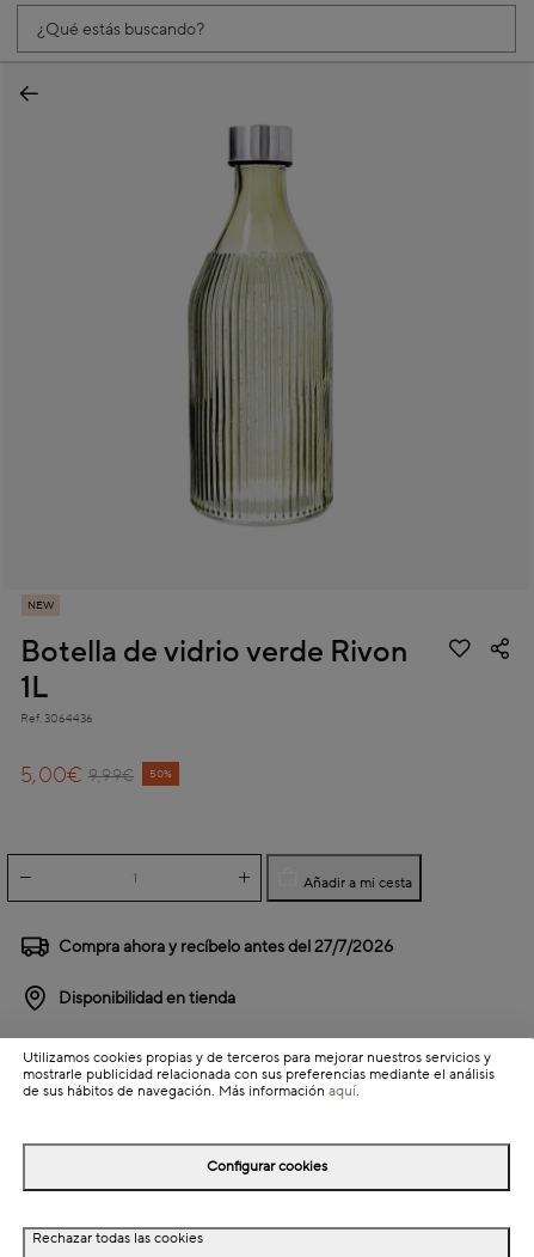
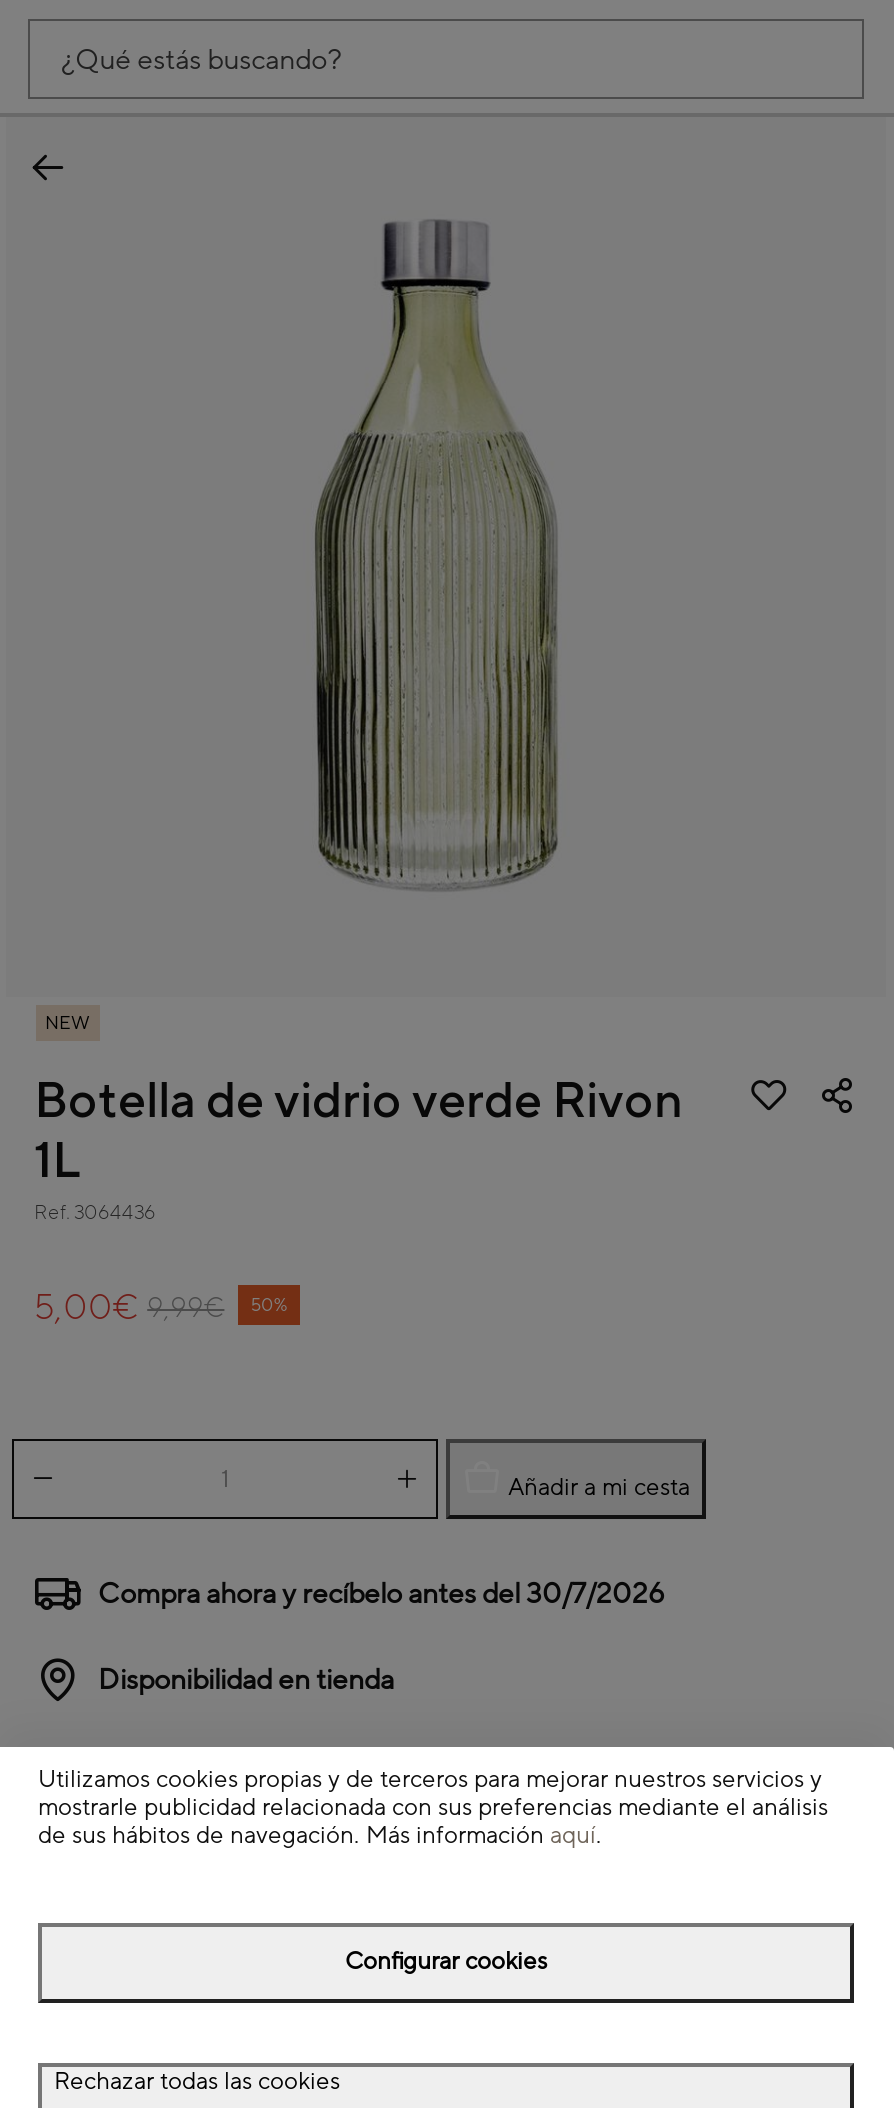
- Compra ahora y recíbelo antes del 27/7/2026
+ Compra ahora y recíbelo antes del 30/7/2026
